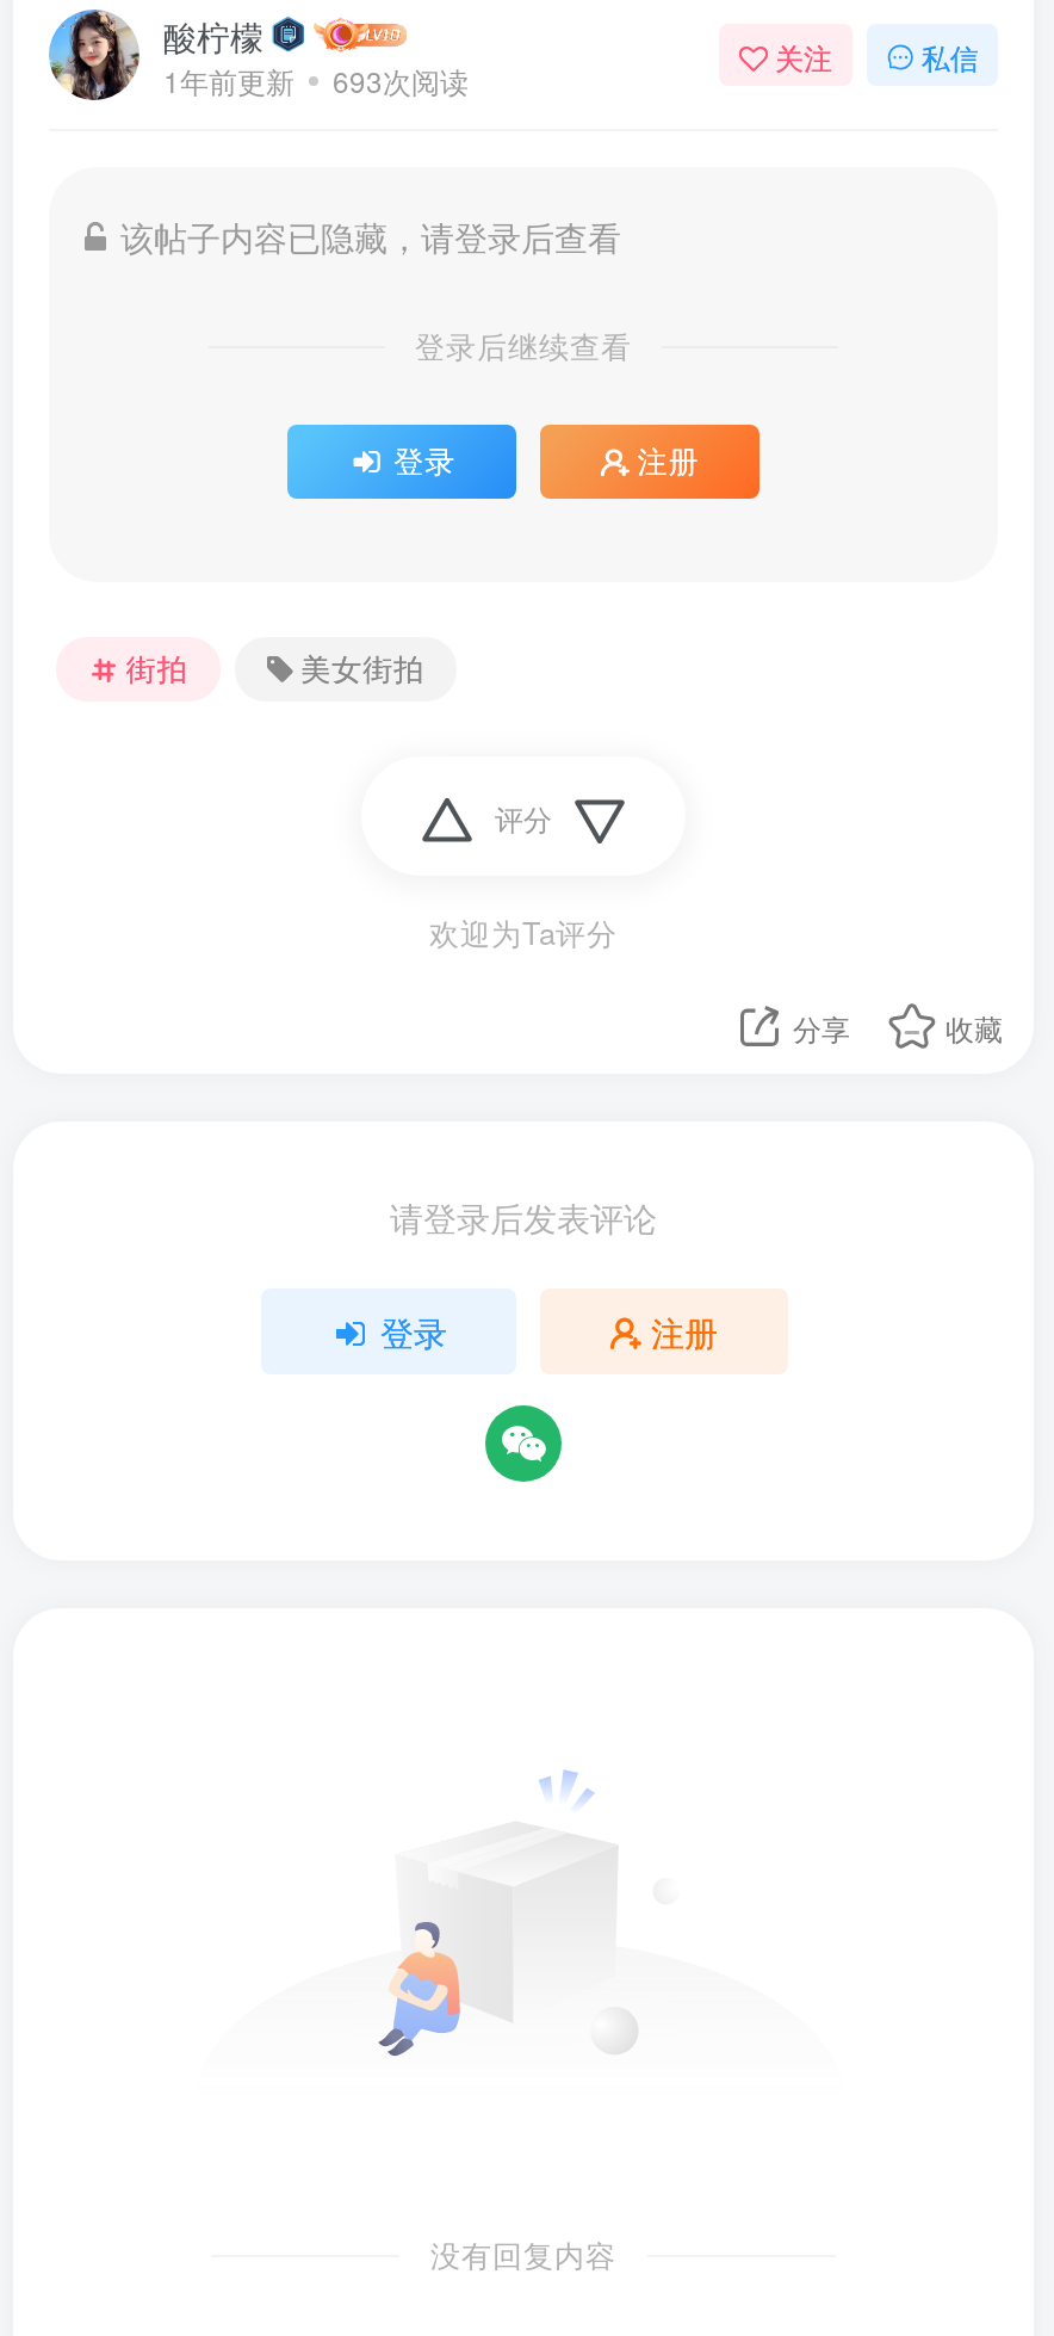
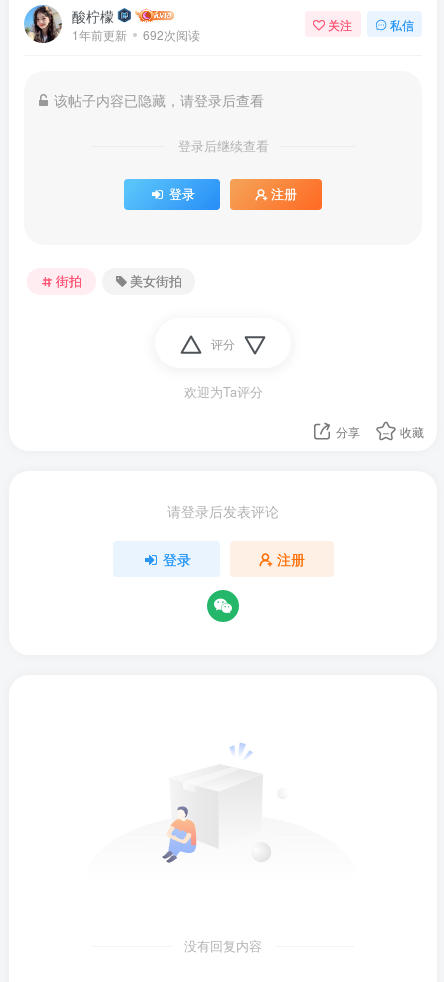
- 1年前更新 693次阅读
+ 1年前更新 692次阅读
